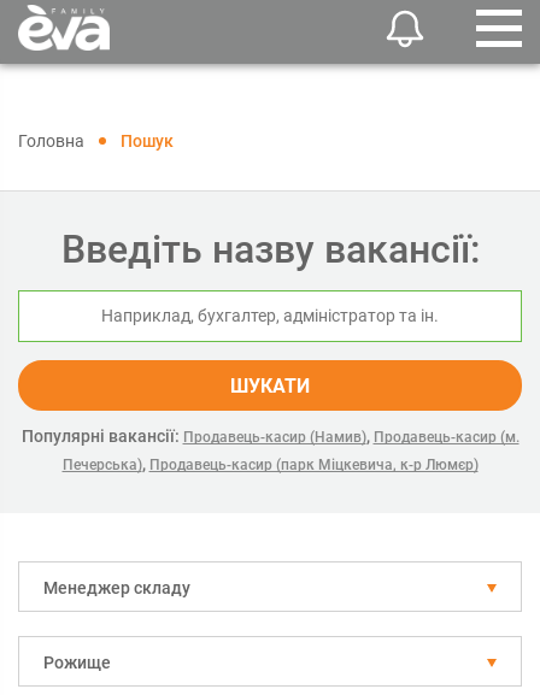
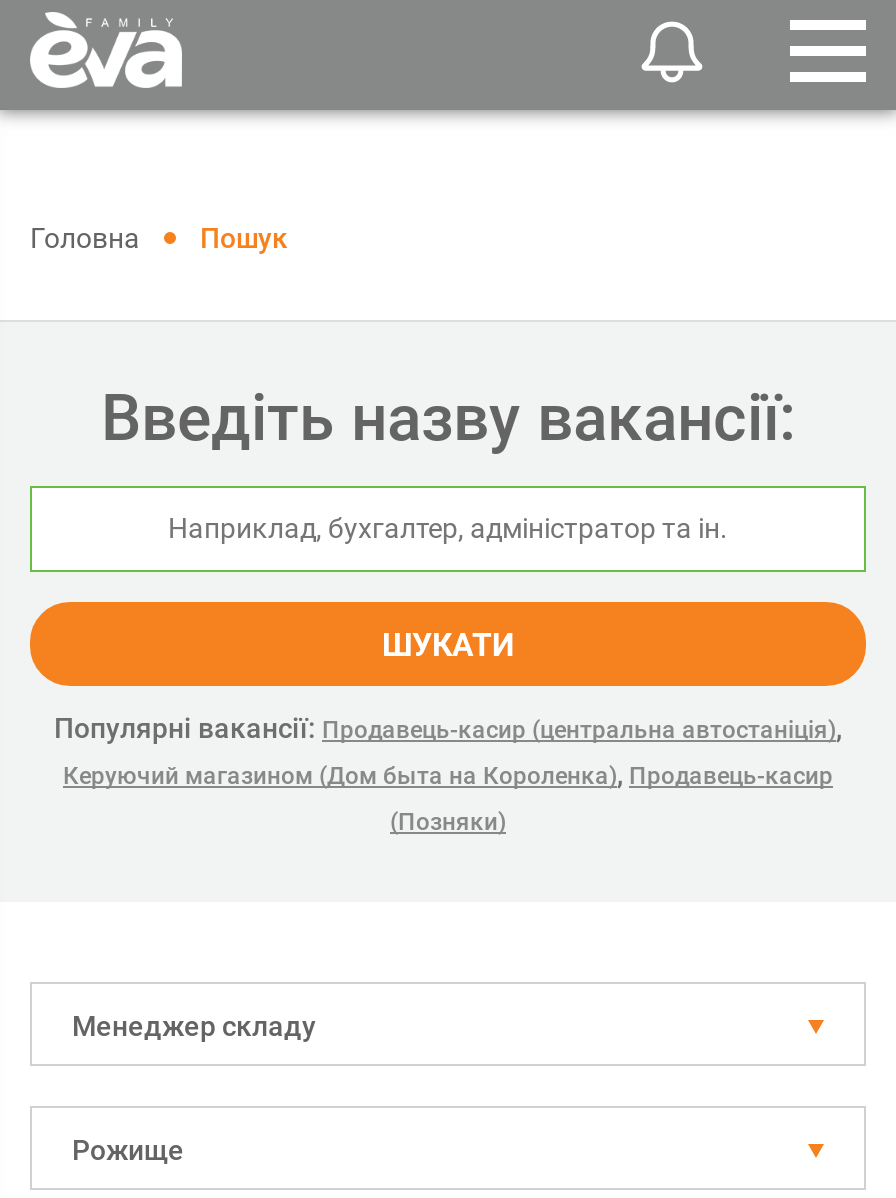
- Популярні вакансії: Продавець-касир (Намив), Продавець-касир (м.
- Печерська), Продавець-касир (парк Міцкевича, к-р Люмєр)
+ Популярні вакансії: Продавець-касир (центральна автостаніція),
+ Керуючий магазином (Дом быта на Короленка), Продавець-касир
+ (Позняки)
